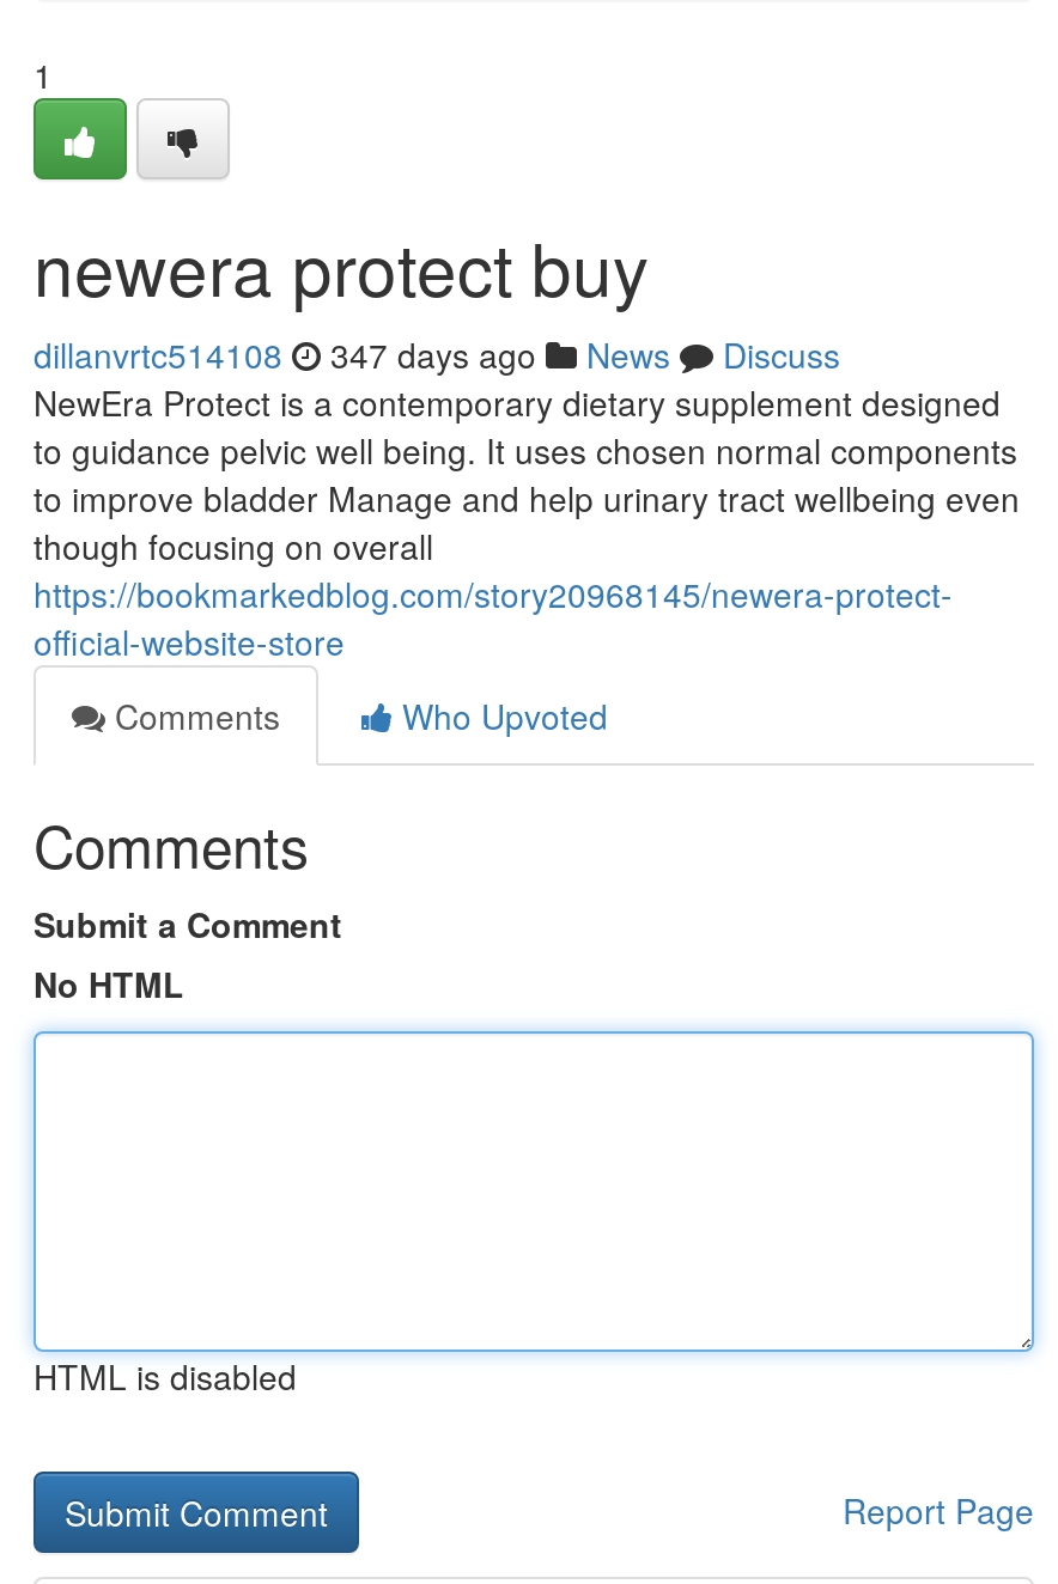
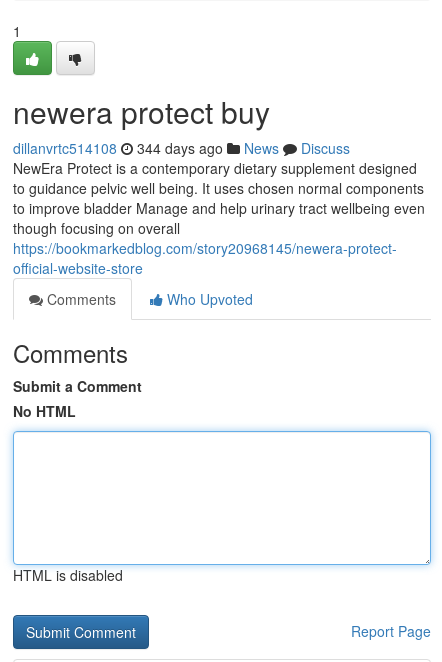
- dillanvrtc514108 347 days ago News Discuss
+ dillanvrtc514108 344 days ago News Discuss
